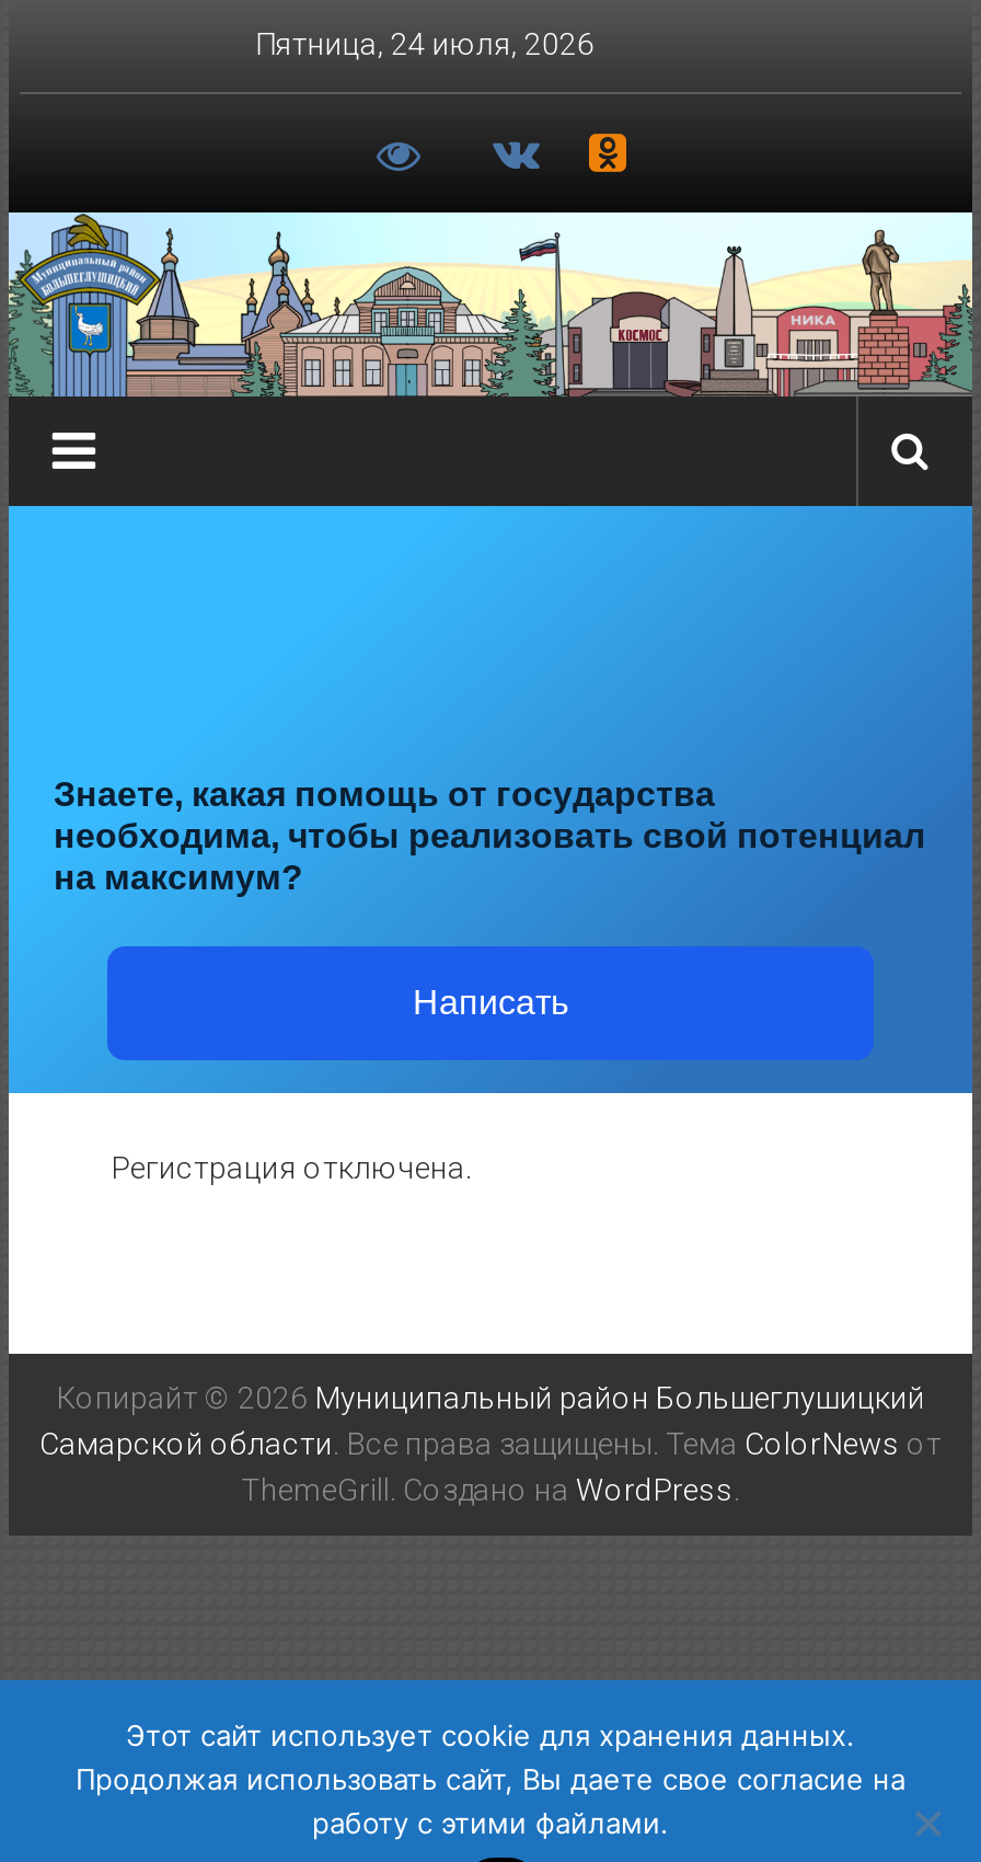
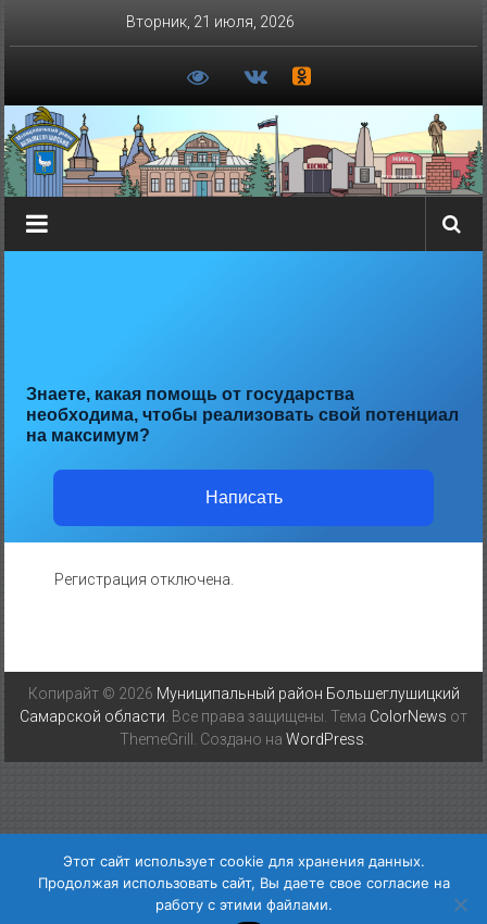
- Пятница, 24 июля, 2026
+ Вторник, 21 июля, 2026
